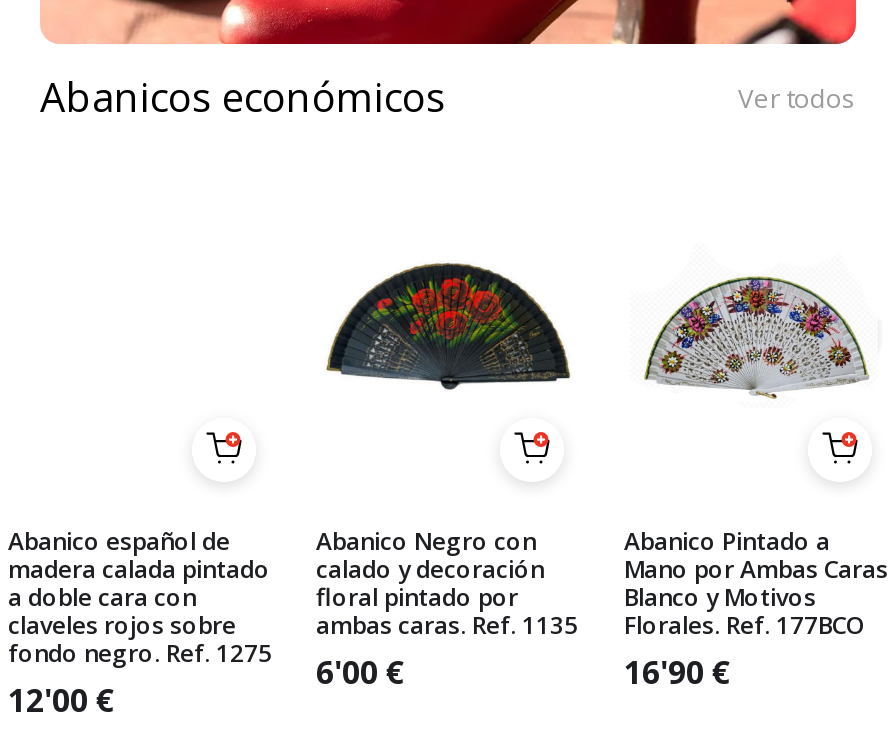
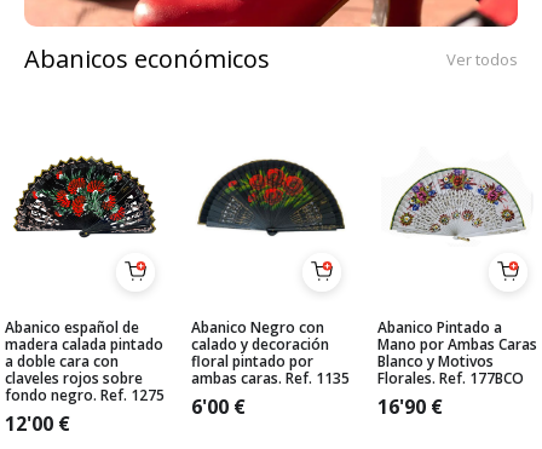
+ [image]
